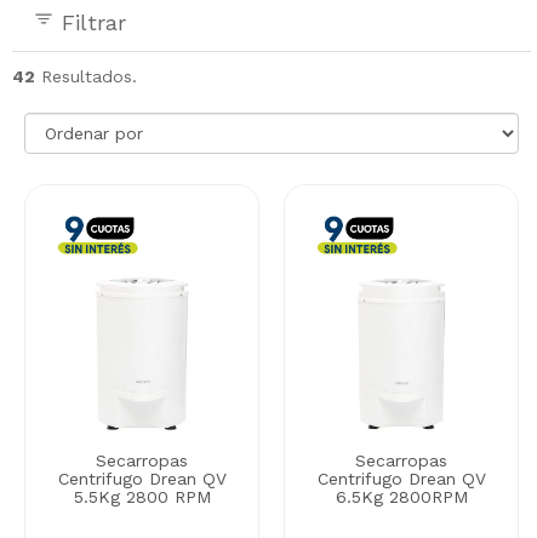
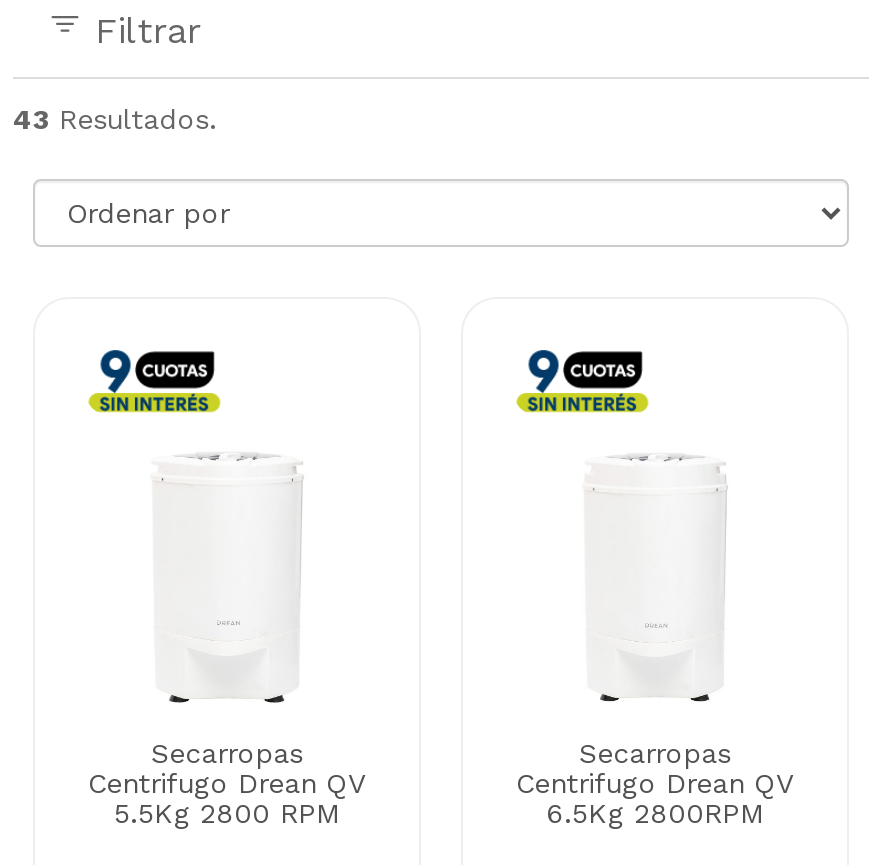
- 42 Resultados.
+ 43 Resultados.
